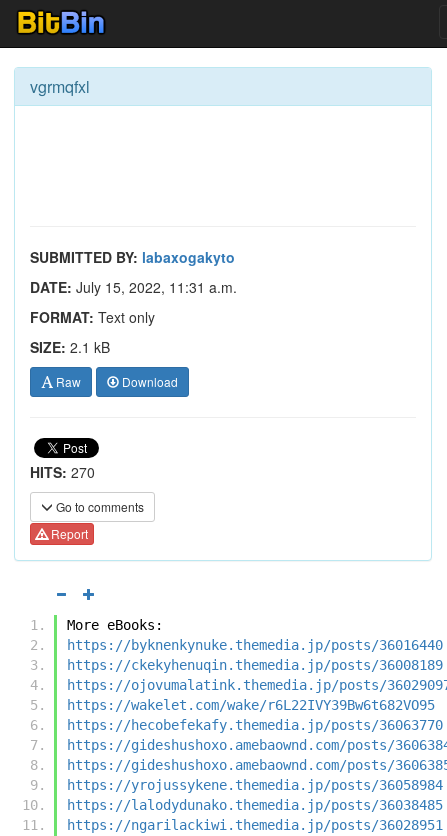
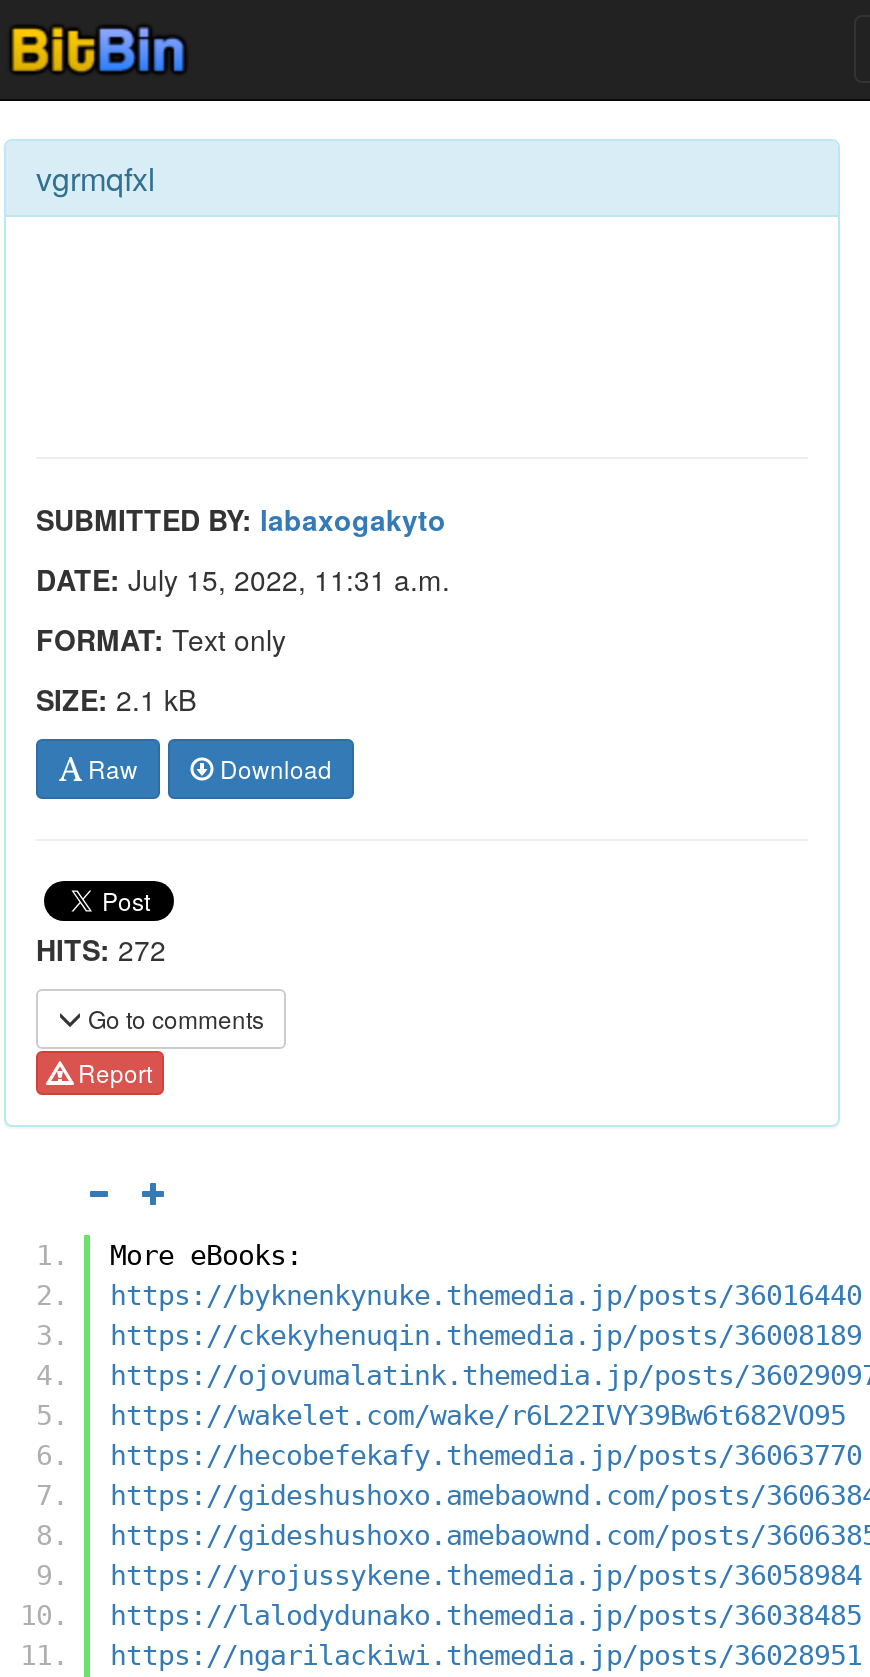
- HITS: 270
+ HITS: 272
